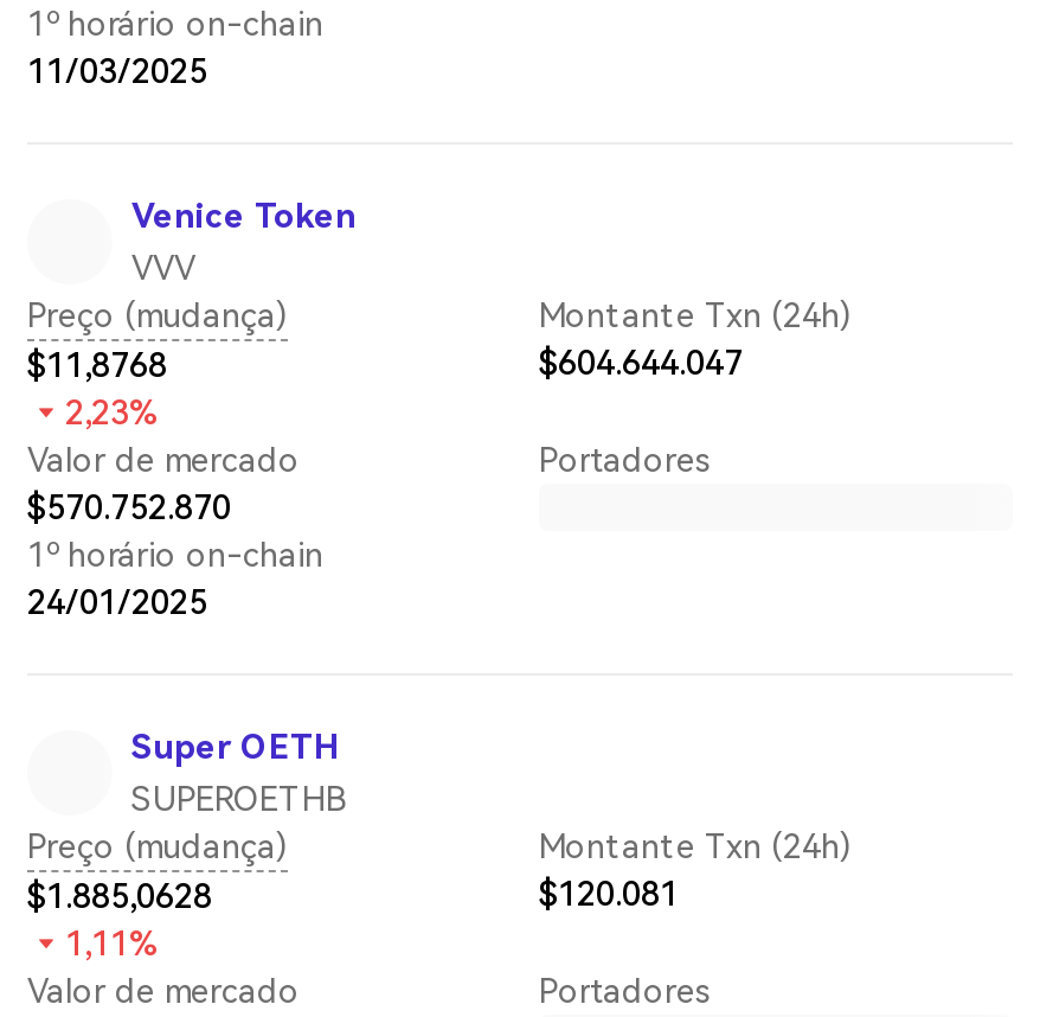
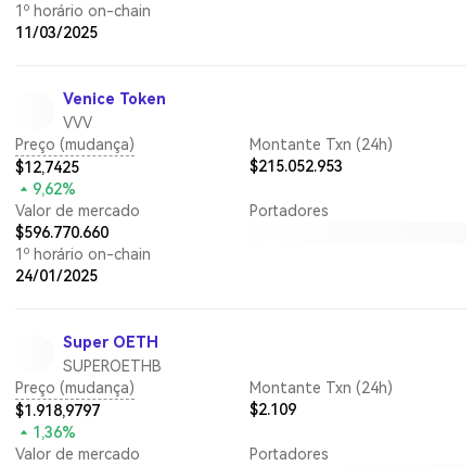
- $11,8768
+ $12,7425

- $604.644.047
+ $215.052.953

- 2,23%
+ 9,62%

- $570.752.870
+ $596.770.660

- $1.885,0628
+ $1.918,9797

- $120.081
+ $2.109

- 1,11%
+ 1,36%
